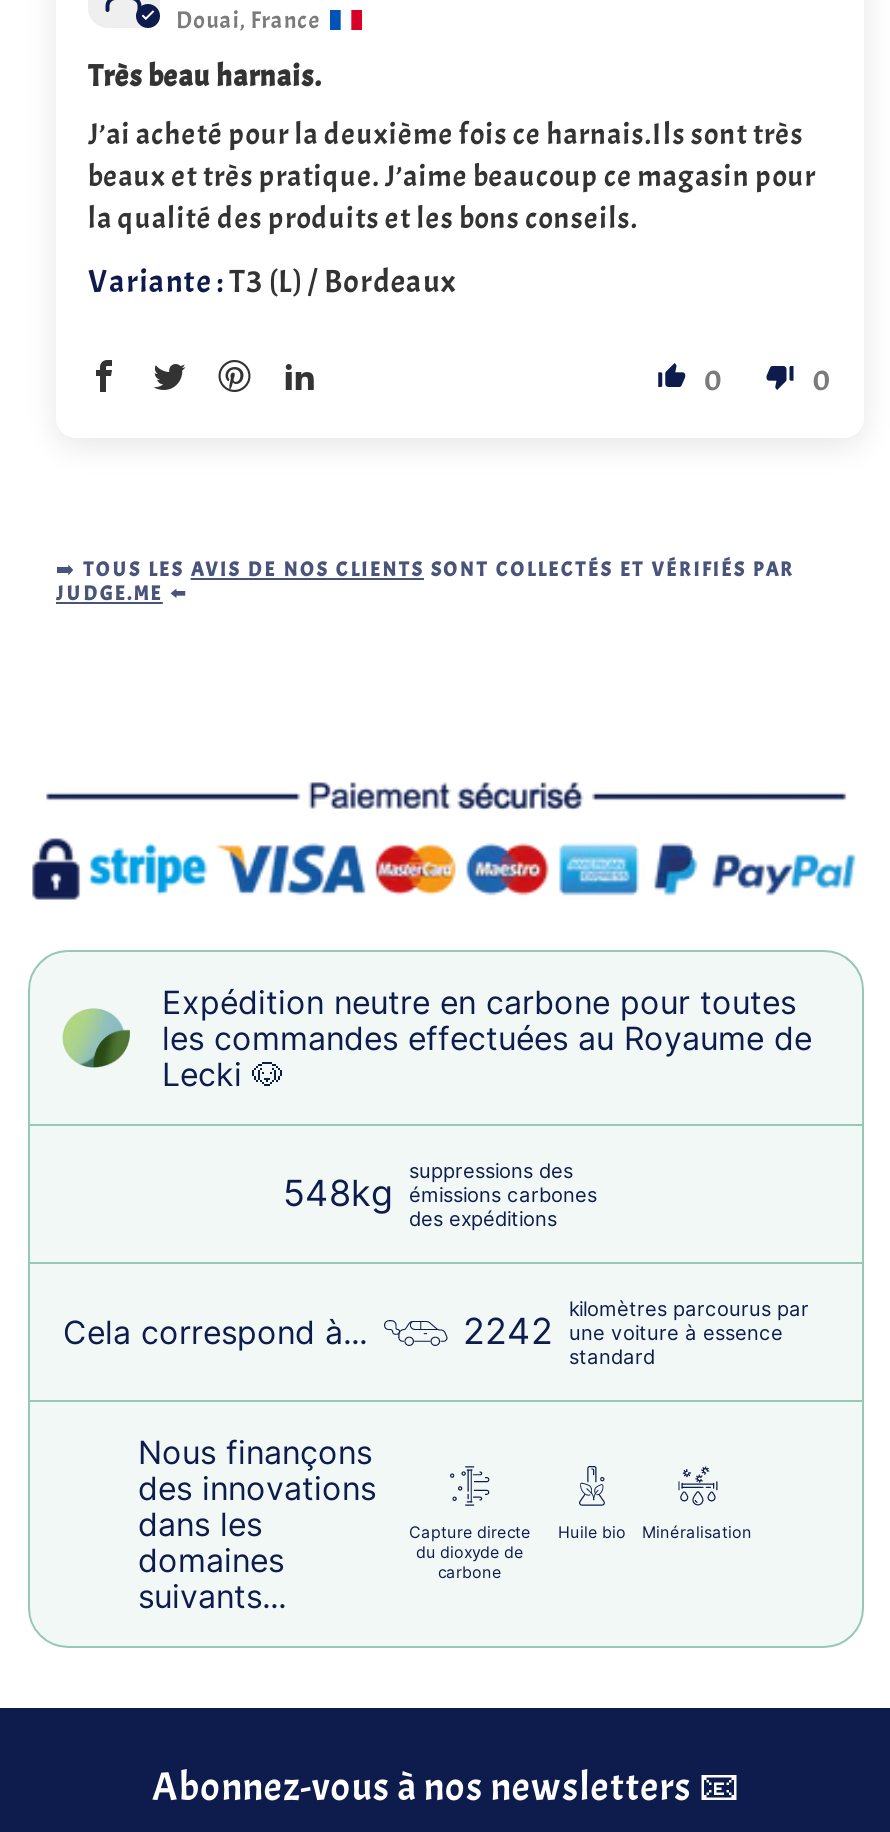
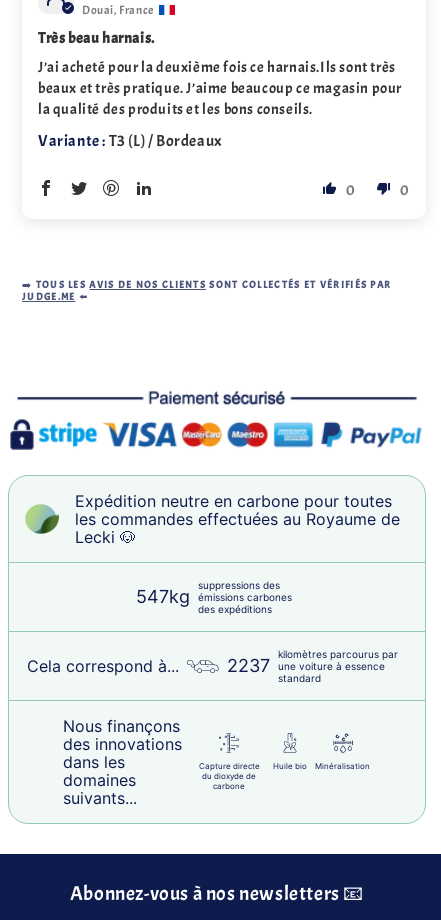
- 548kg émissions carbones
+ 547kg émissions carbones

- 2242 une voiture à essence
+ 2237 une voiture à essence
